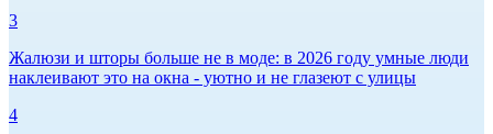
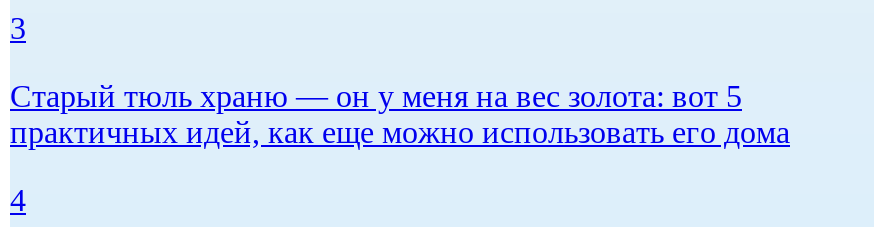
- Жалюзи и шторы больше не в моде: в 2026 году умные люди
- наклеивают это на окна - уютно и не глазеют с улицы
+ Старый тюль храню — он у меня на вес золота: вот 5
+ практичных идей, как еще можно использовать его дома
